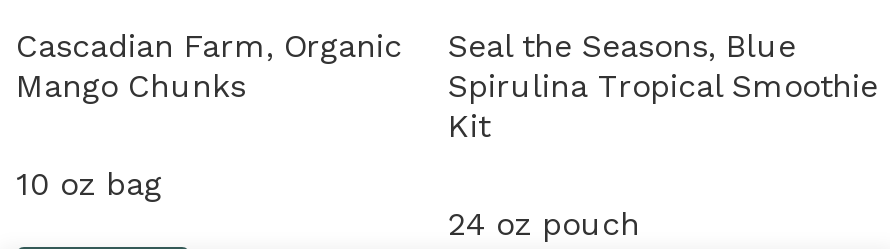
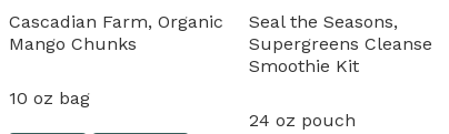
- Seal the Seasons, Blue
- Spirulina Tropical Smoothie
- Kit
+ Seal the Seasons,
+ Supergreens Cleanse
+ Smoothie Kit
